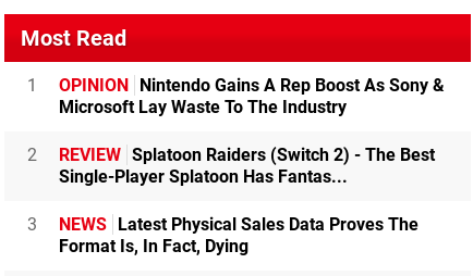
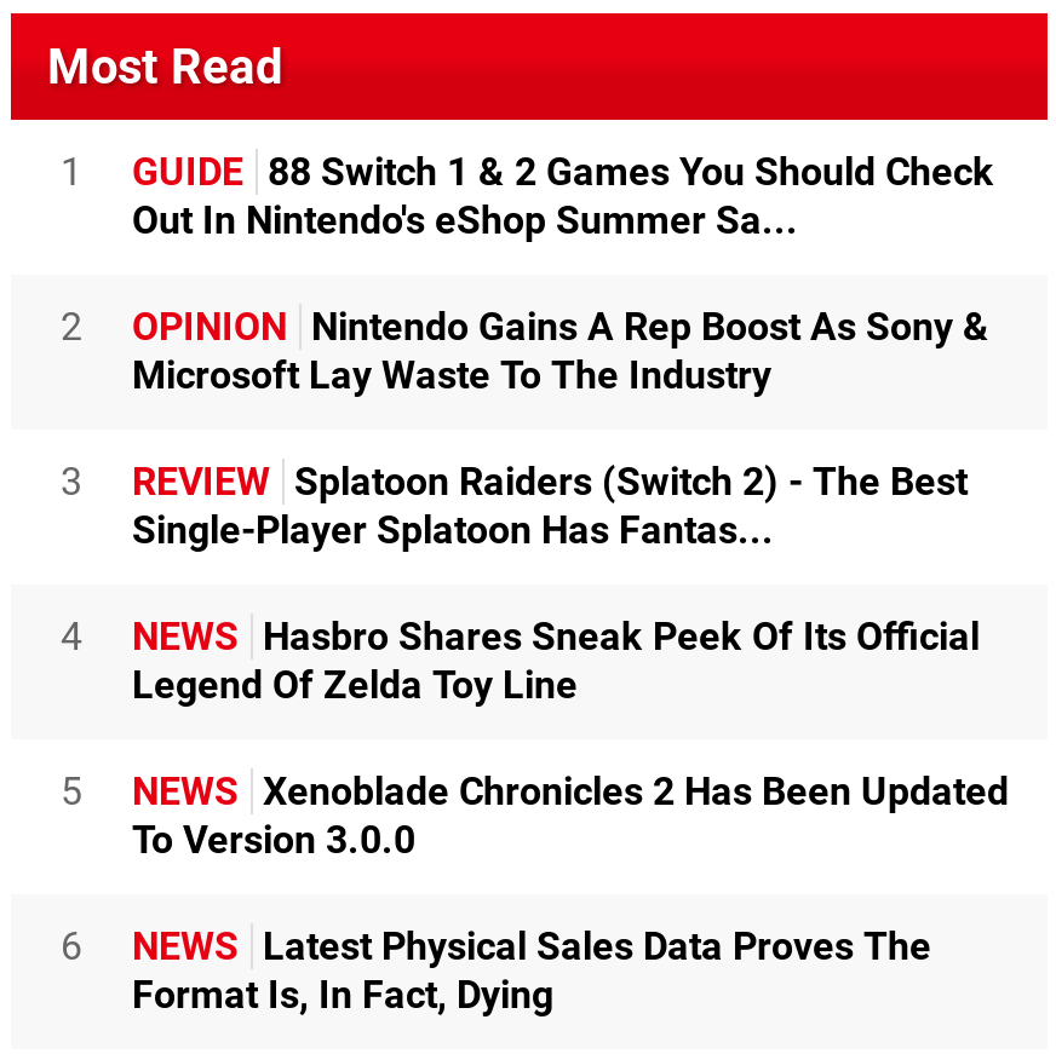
+ GUIDE 88 Switch 1 & 2 Games You Should Check
+ Out In Nintendo's eShop Summer Sa...
+ 2

- 2 REVIEW Splatoon Raiders (Switch 2) - The Best
+ 3 REVIEW Splatoon Raiders (Switch 2) - The Best

- 3
+ 4
+ NEWS Hasbro Shares Sneak Peek Of Its Official
+ Legend Of Zelda Toy Line
+ 5
+ NEWS Xenoblade Chronicles 2 Has Been Updated
+ To Version 3.0.0
+ 6
